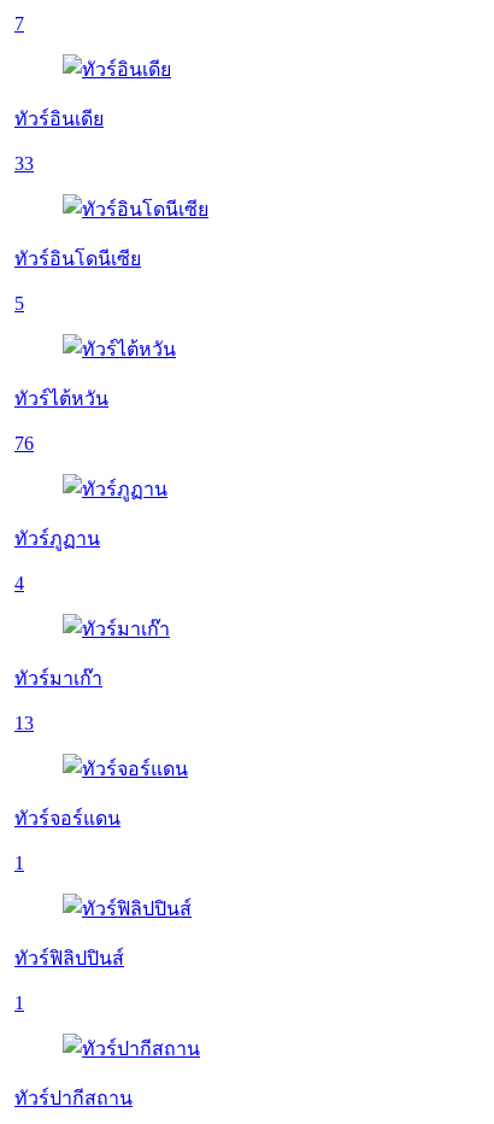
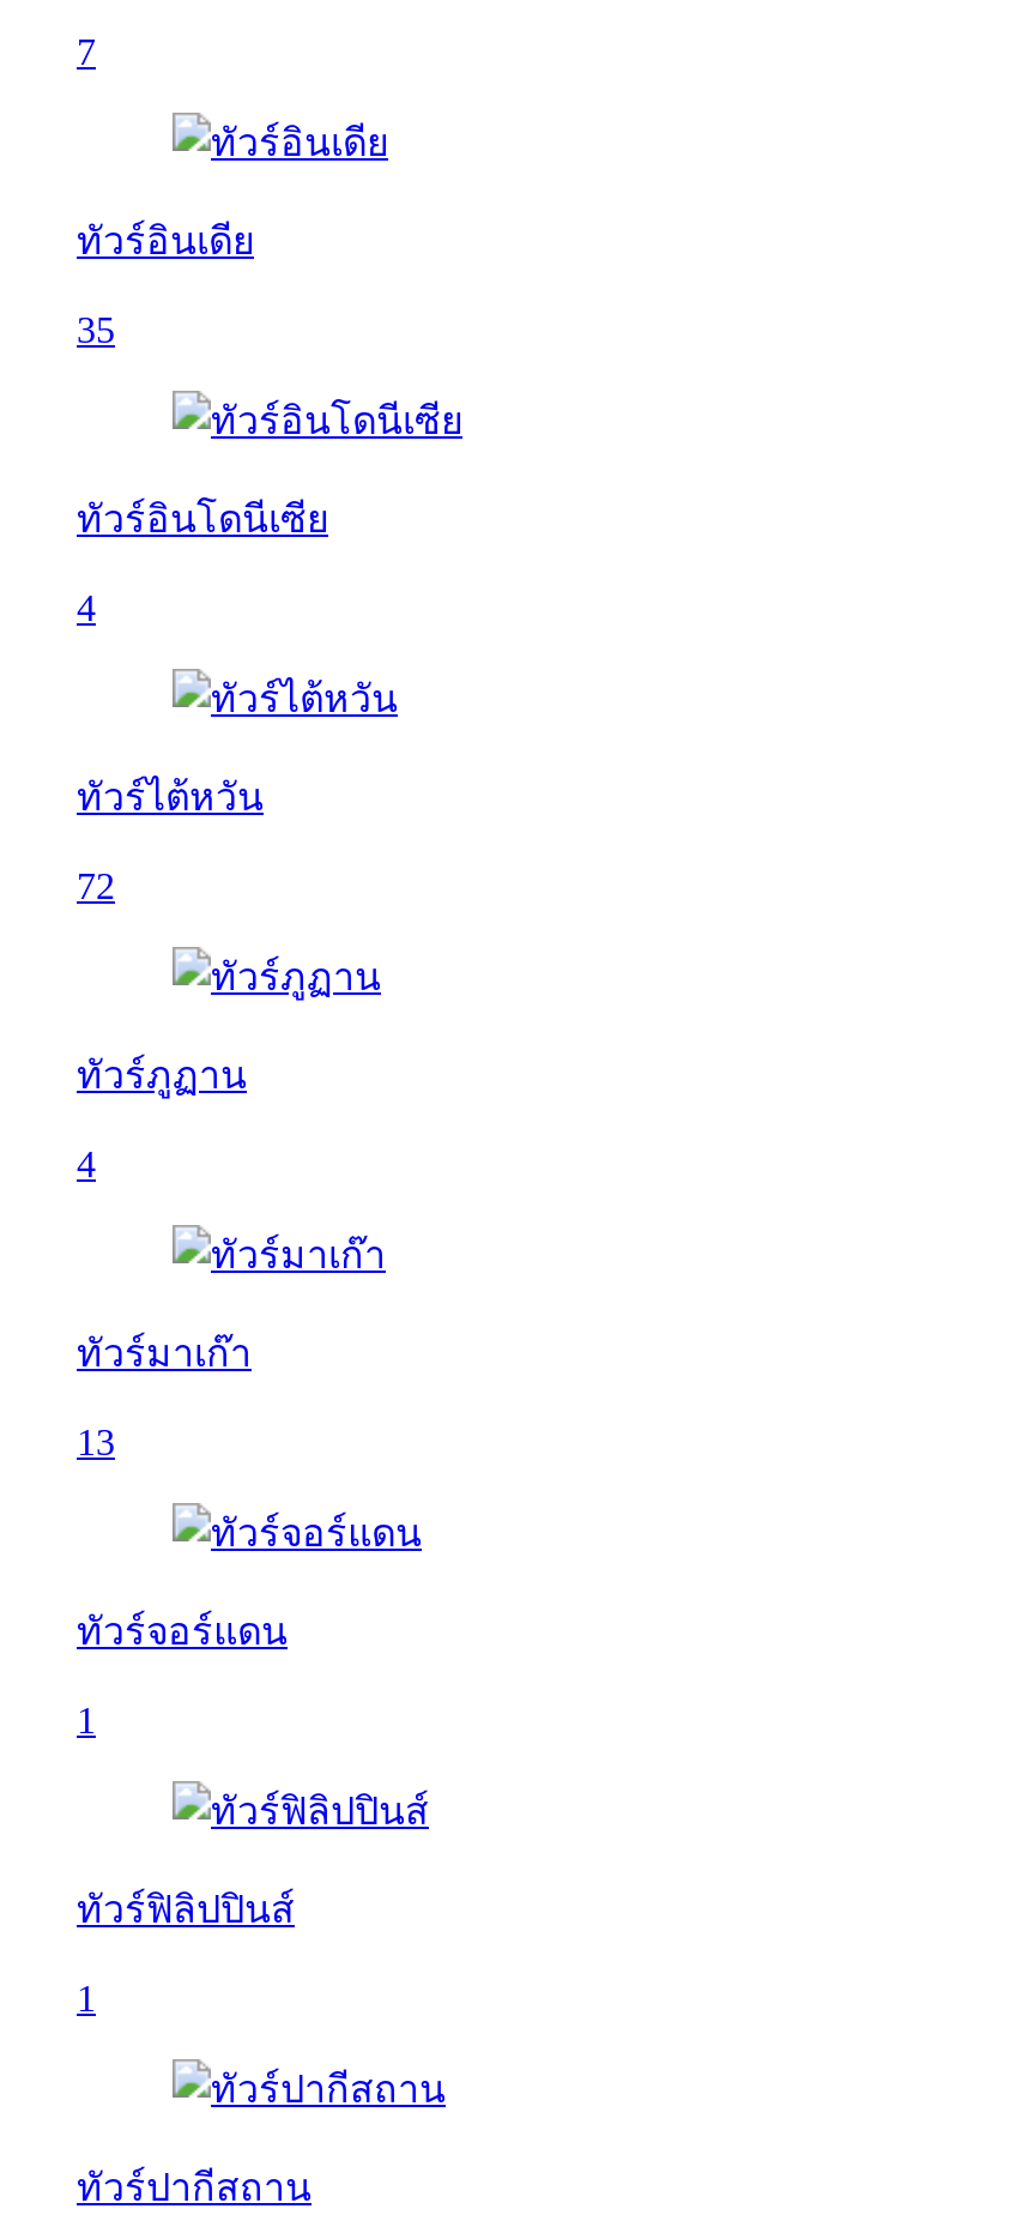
- 33
+ 35

- 5
+ 4

- 76
+ 72
